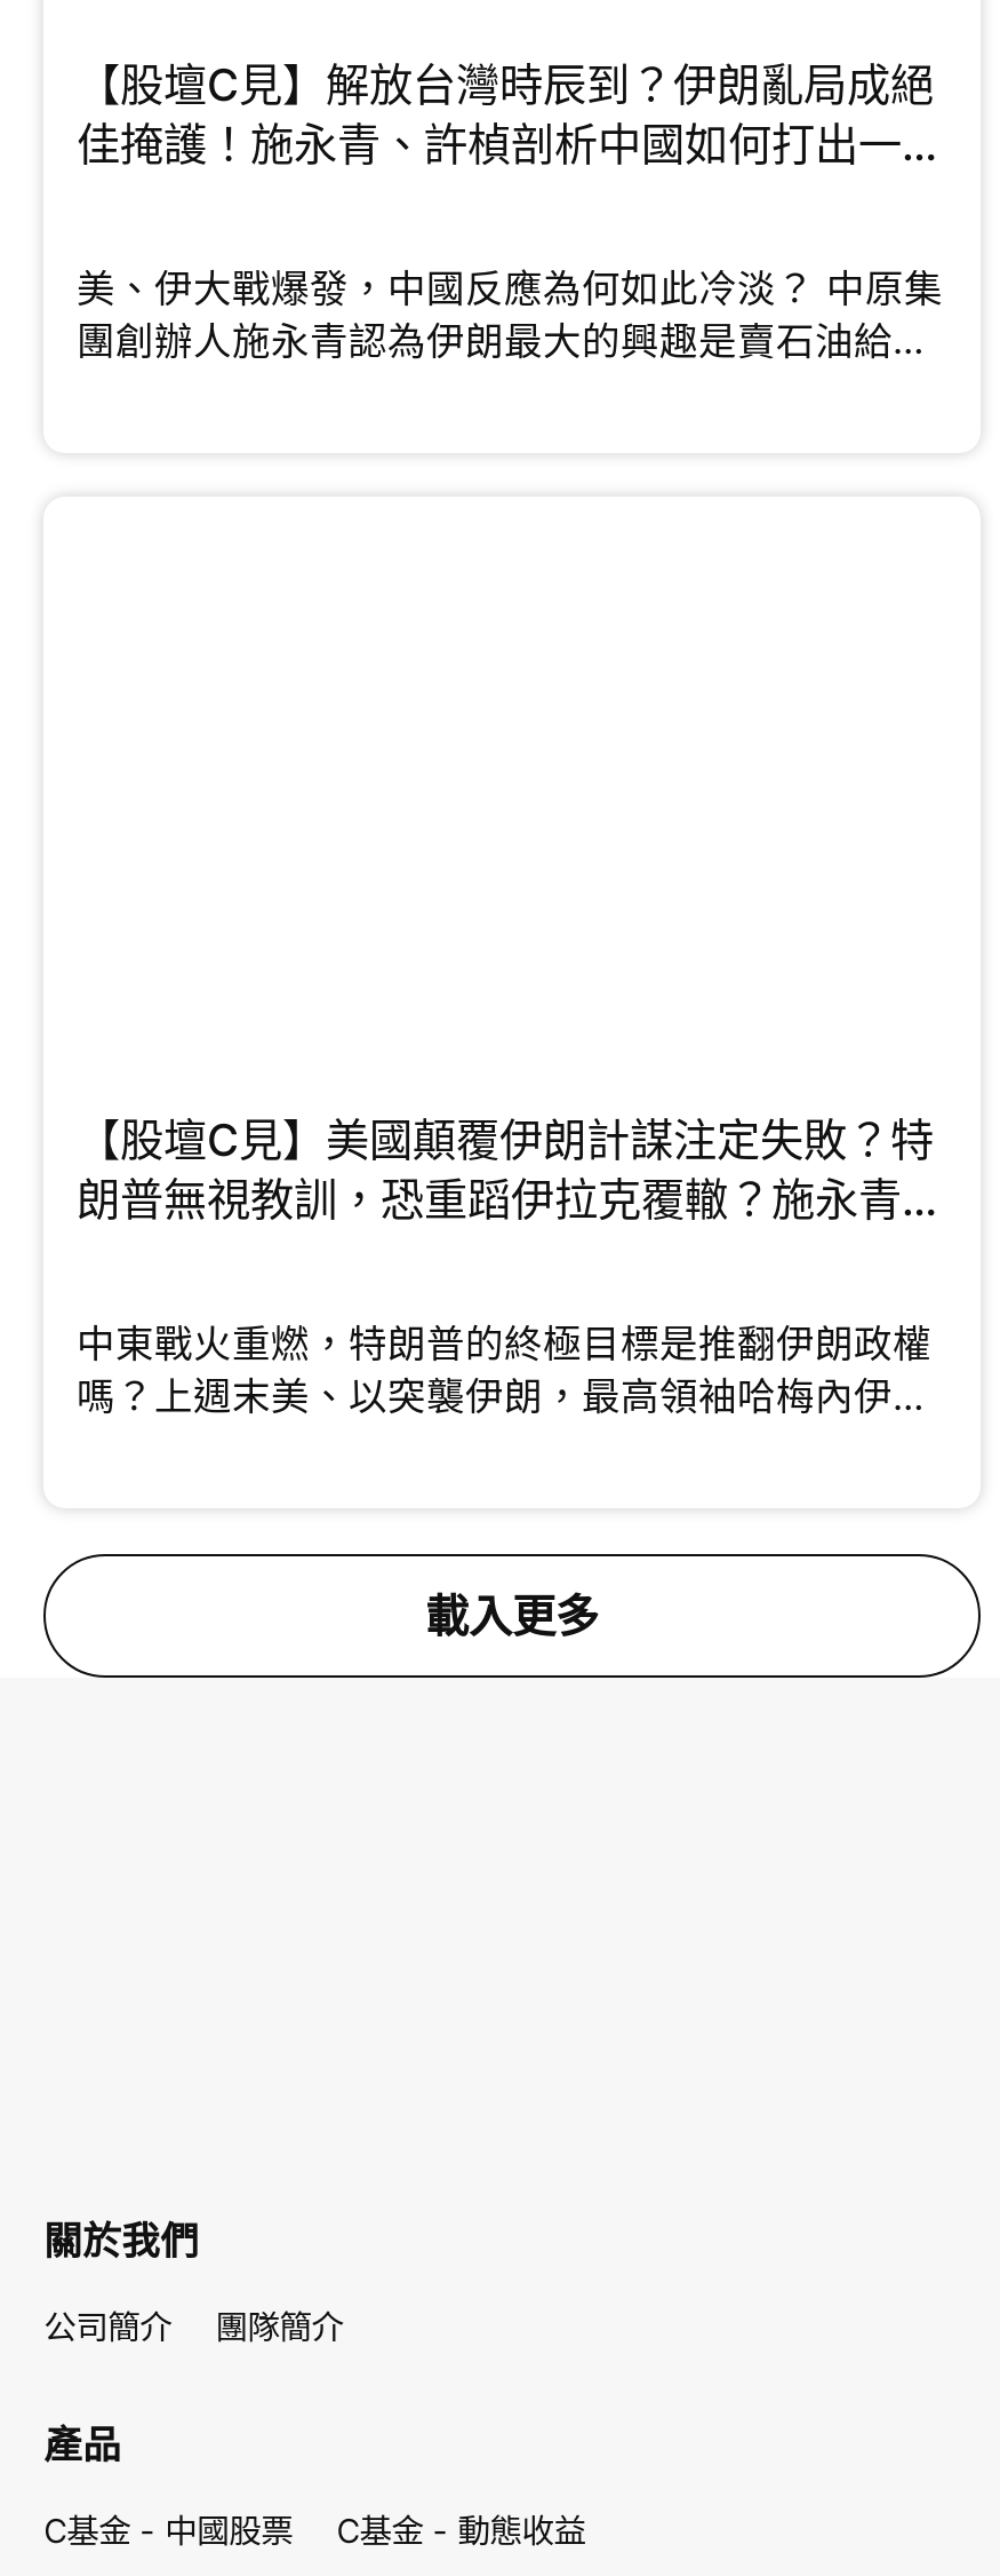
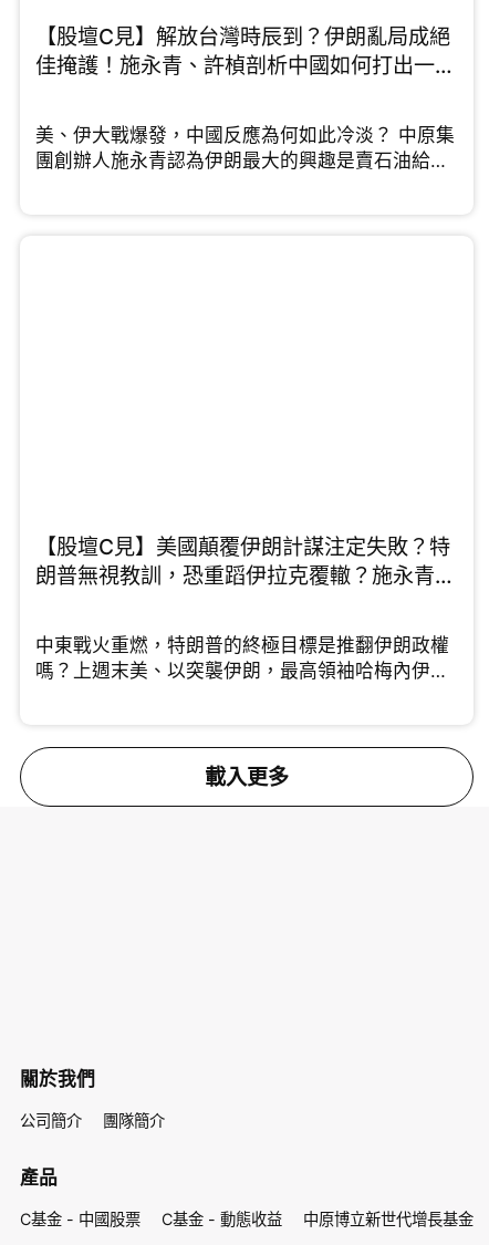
+ 中原博立新世代增長基金
